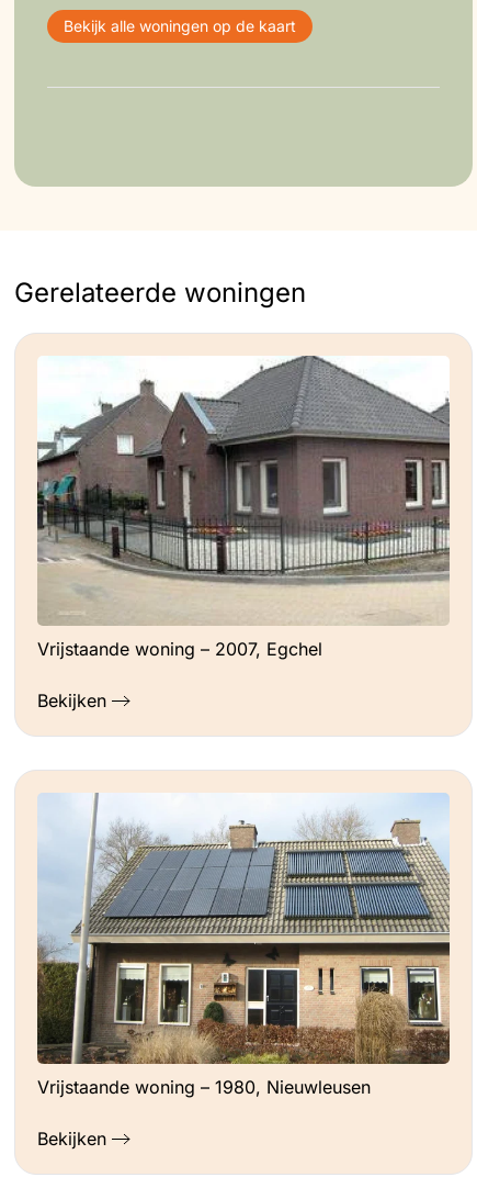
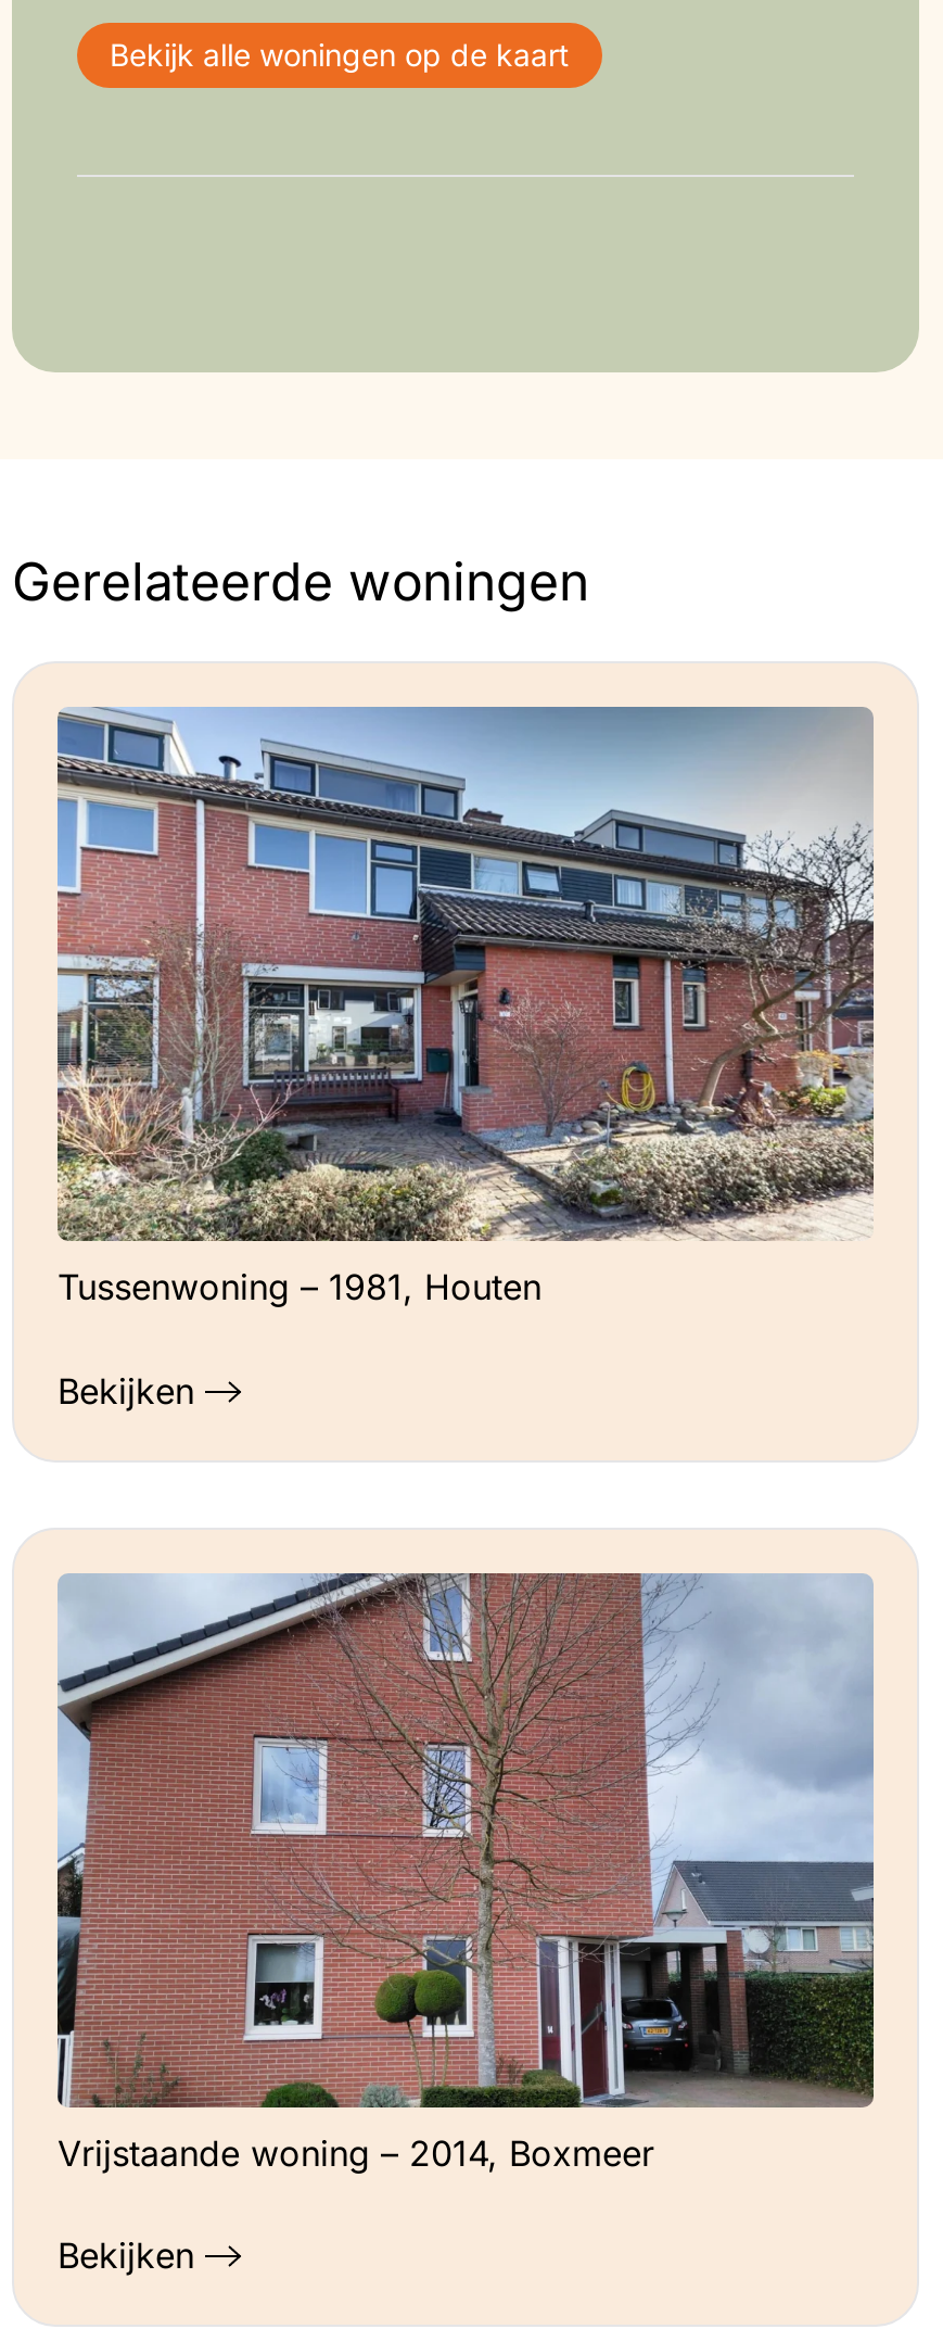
- [image]
- Vrijstaande woning – 2007, Egchel
+ [image]
+ Tussenwoning – 1981, Houten

- [image]
- Vrijstaande woning – 1980, Nieuwleusen
+ [image]
+ Vrijstaande woning – 2014, Boxmeer
